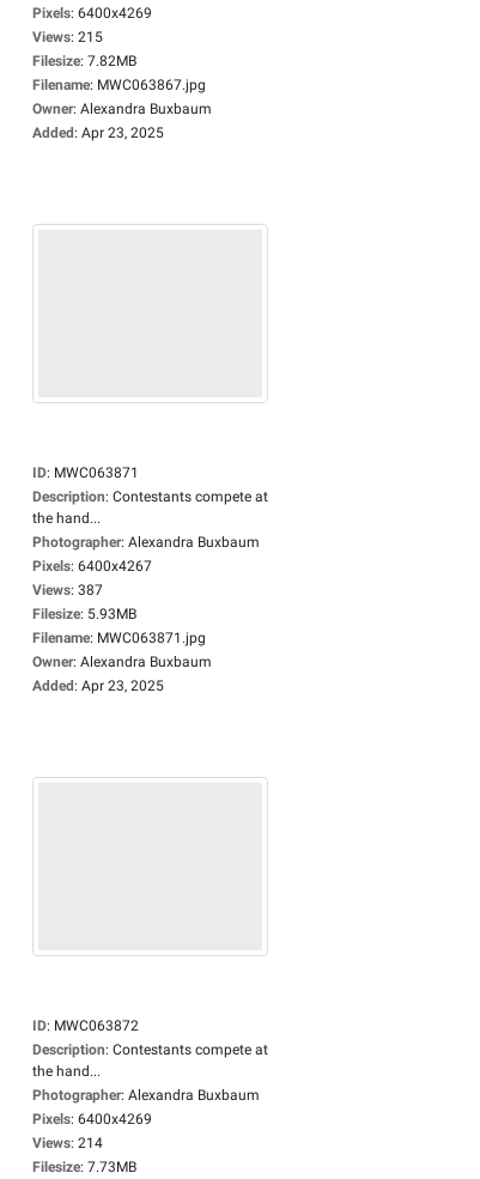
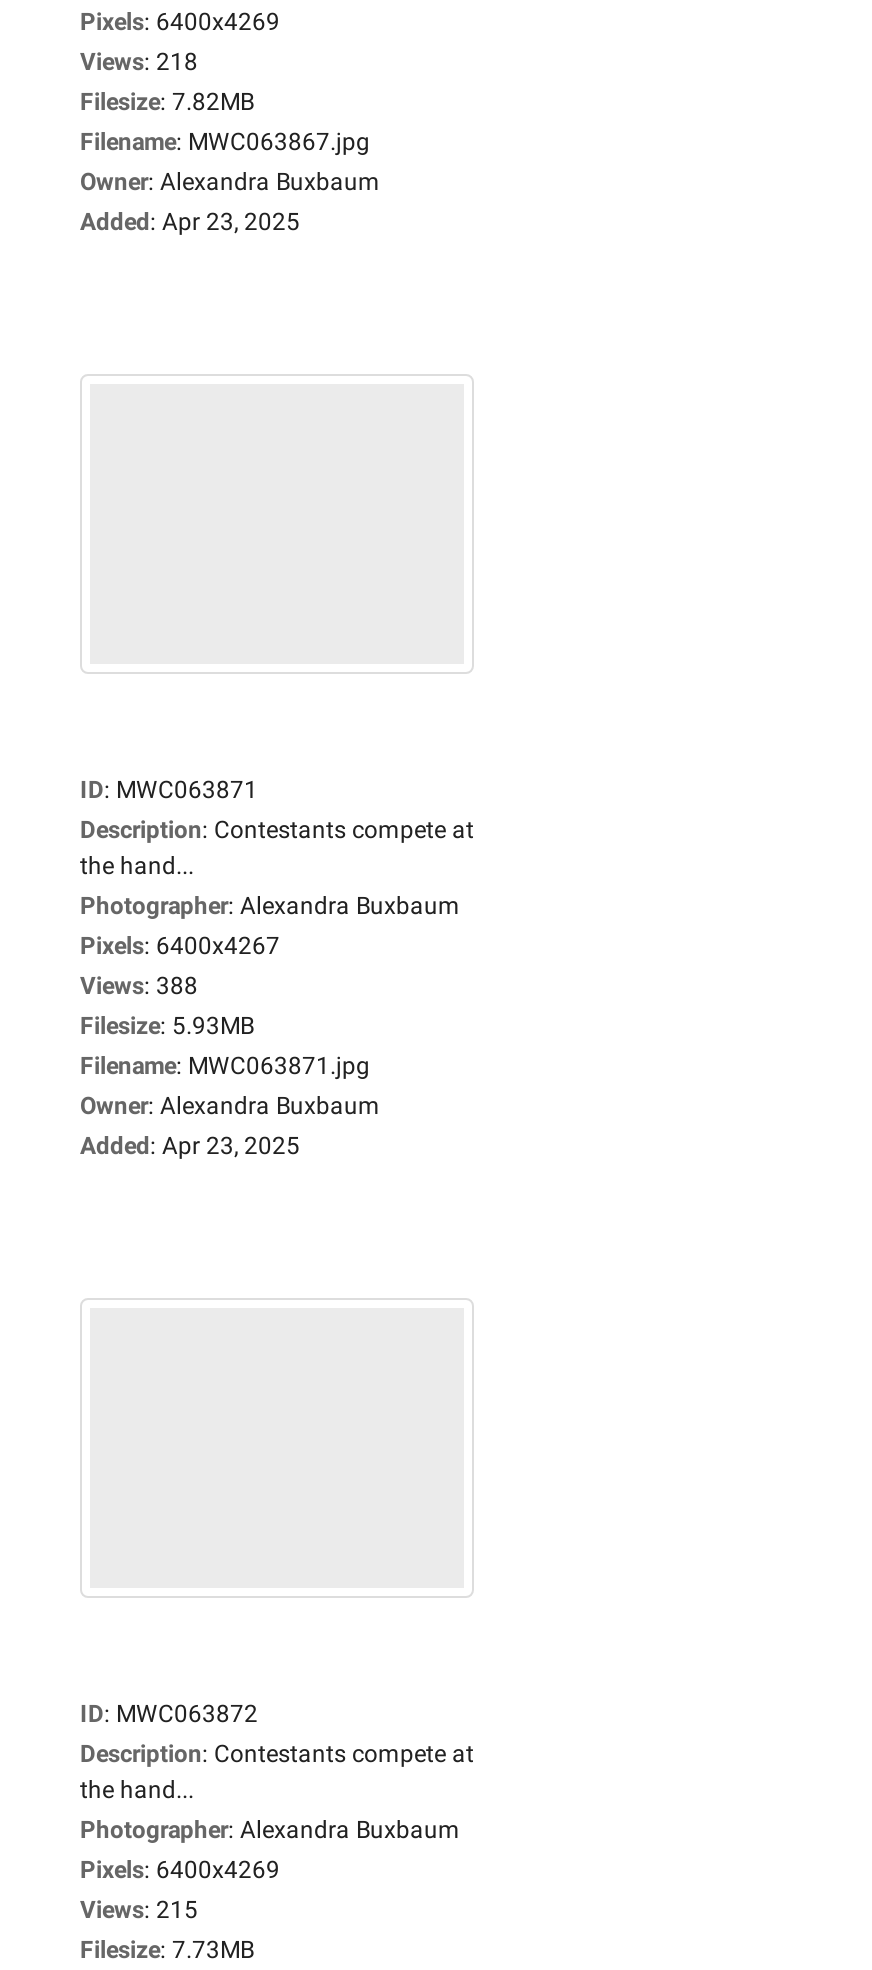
- Views: 215
+ Views: 218

- Views: 387
+ Views: 388

- Views: 214
+ Views: 215
